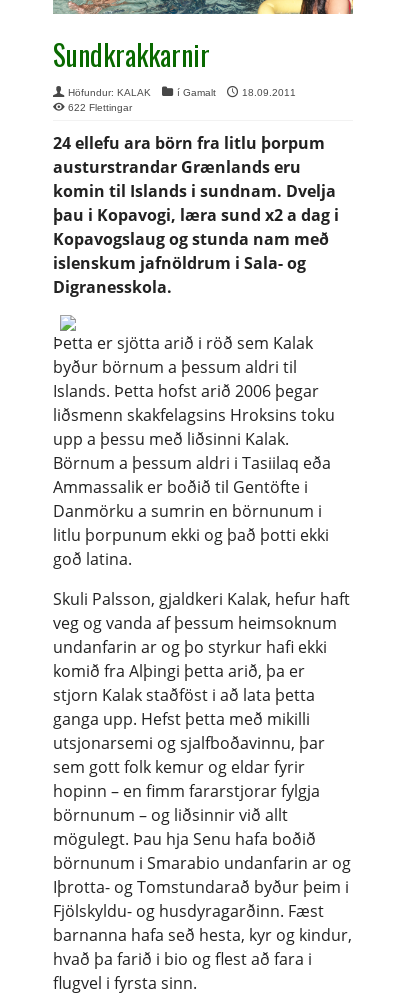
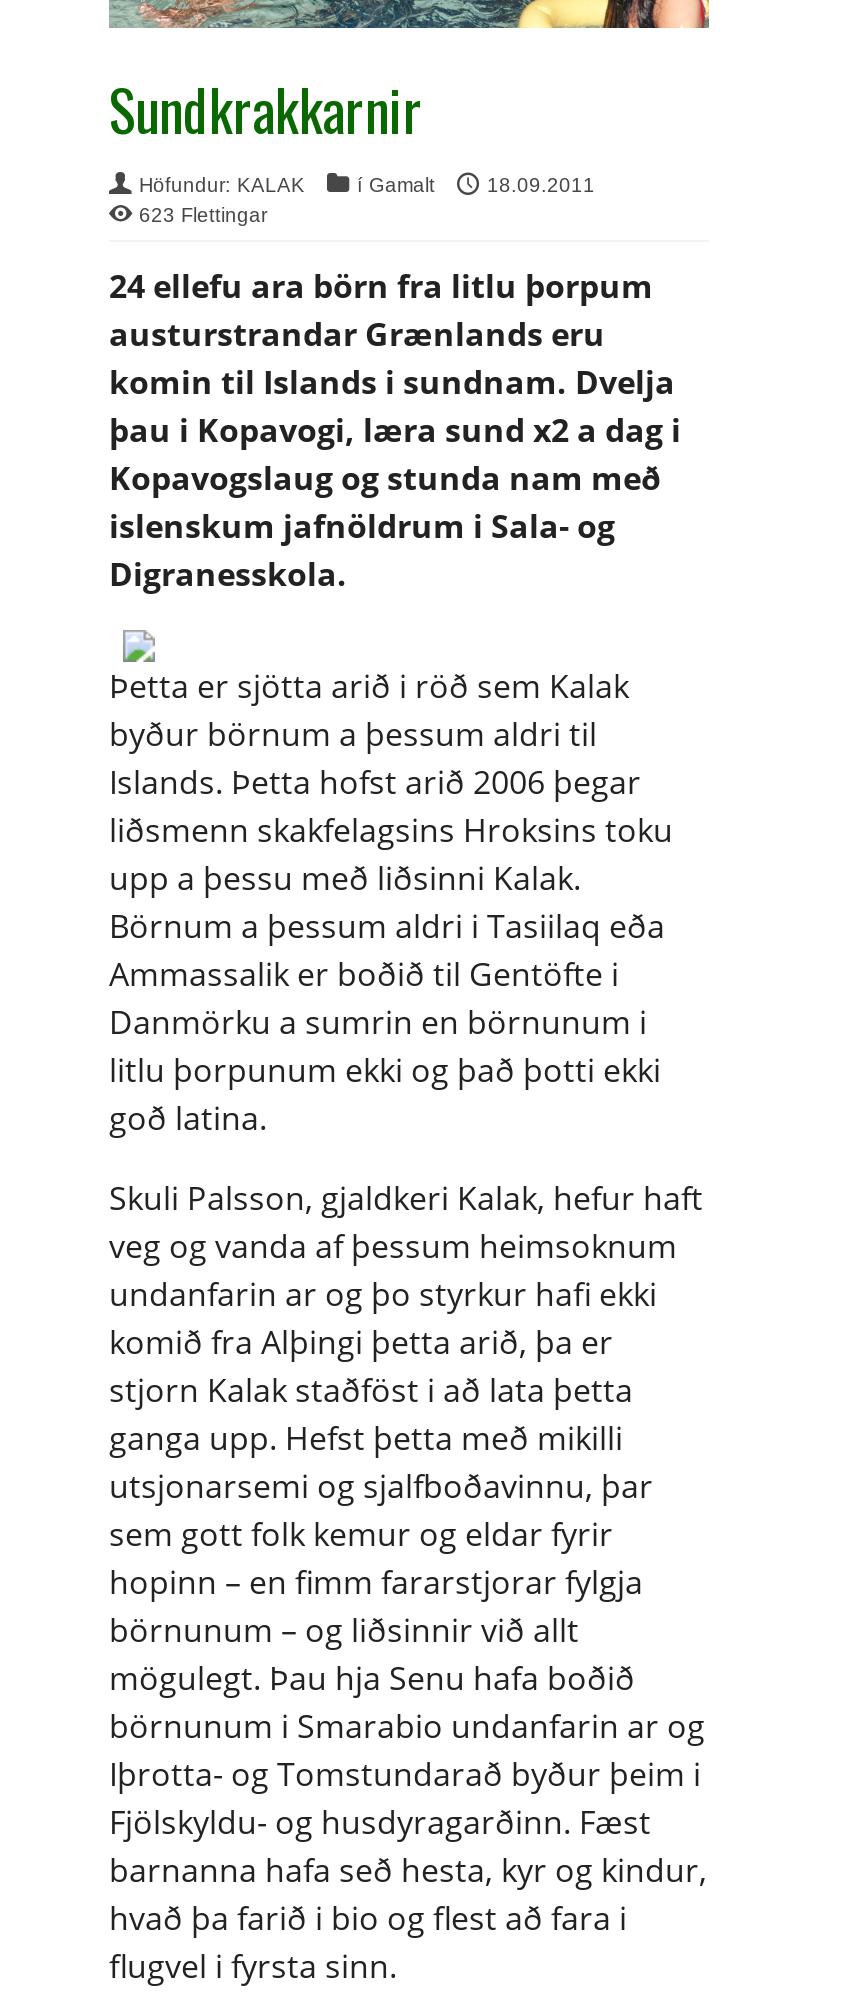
- 622 Flettingar
+ 623 Flettingar
